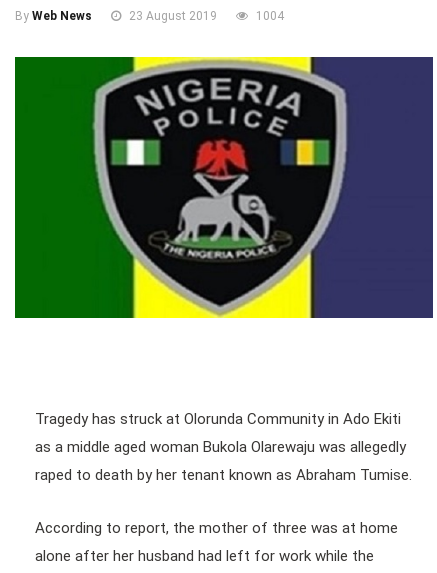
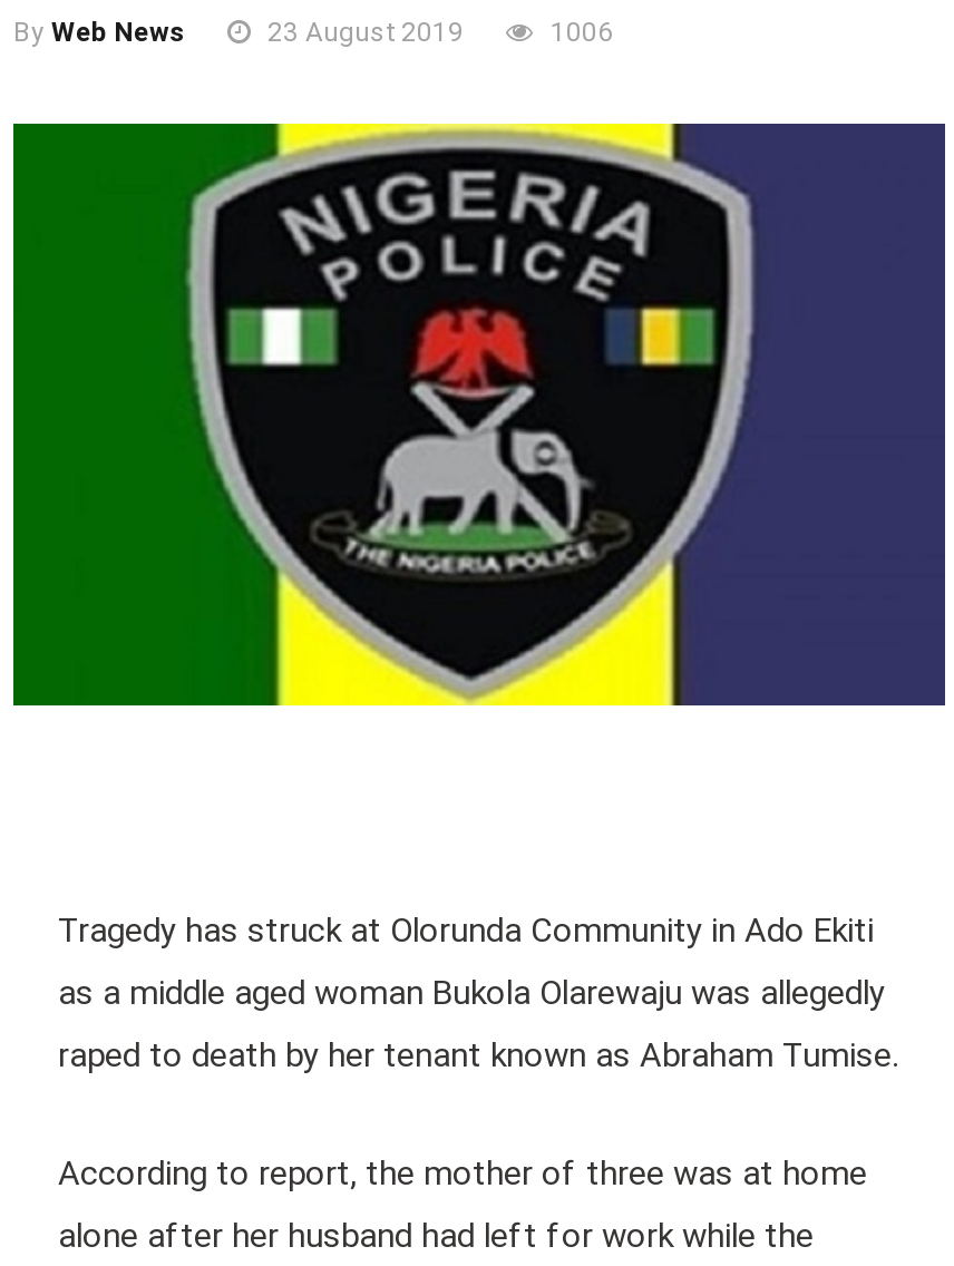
- 1004
+ 1006
